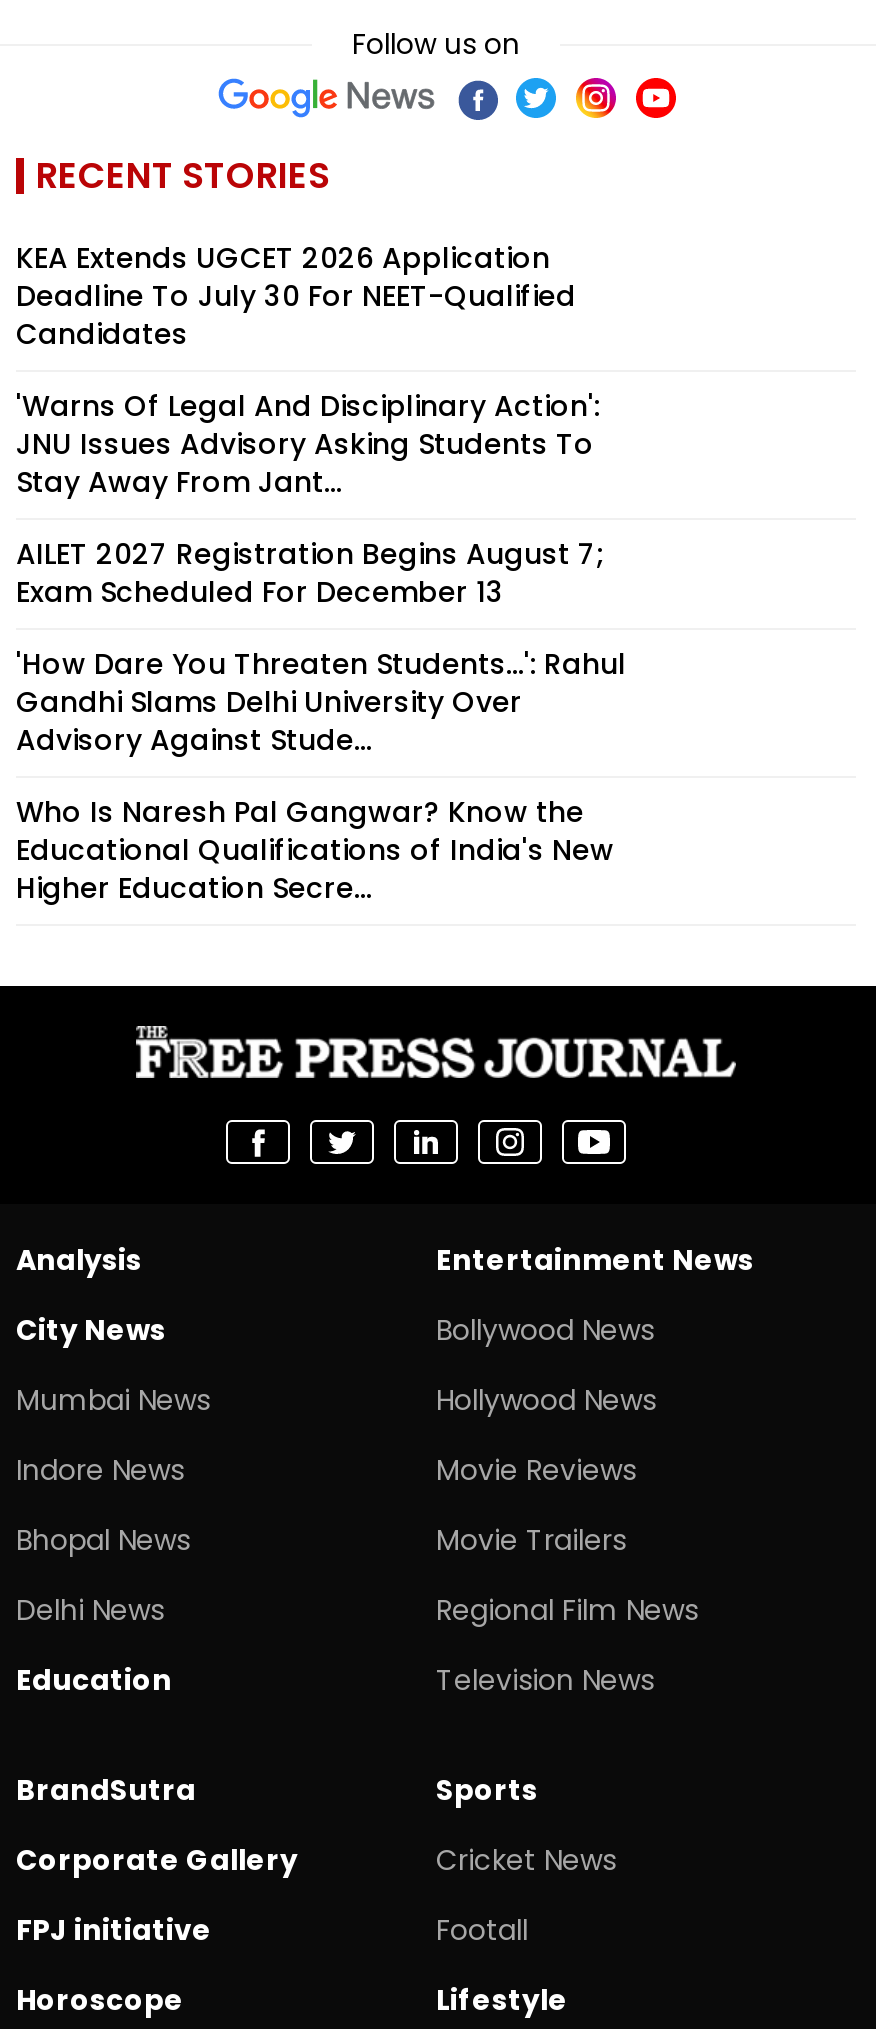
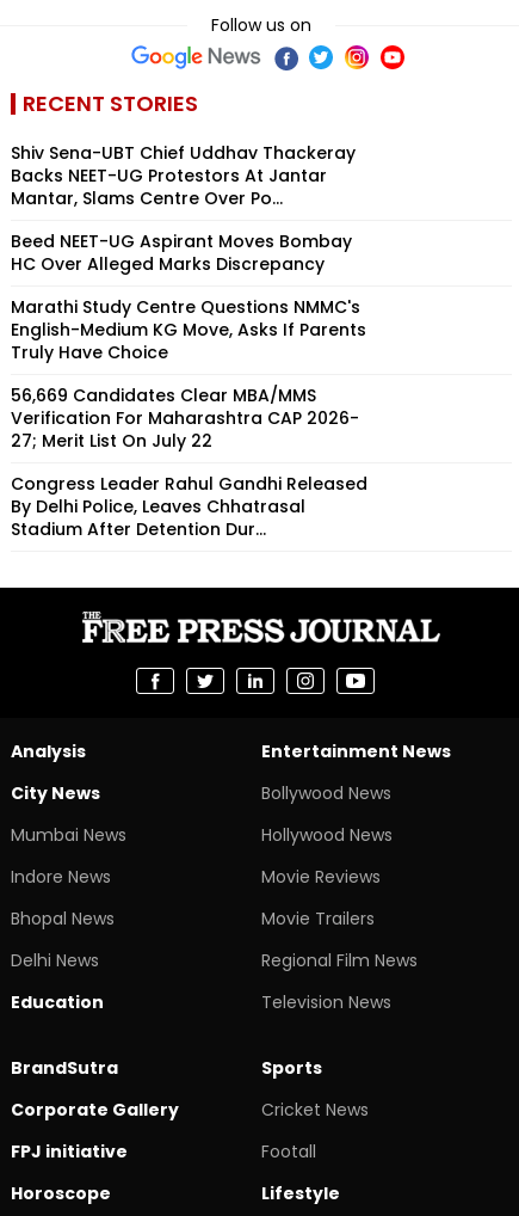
- KEA Extends UGCET 2026 Application
- Deadline To July 30 For NEET-Qualified
- Candidates
+ Shiv Sena-UBT Chief Uddhav Thackeray
+ Backs NEET-UG Protestors At Jantar
+ Mantar, Slams Centre Over Po...

- 'Warns Of Legal And Disciplinary Action':
- JNU Issues Advisory Asking Students To
- Stay Away From Jant...
+ Beed NEET-UG Aspirant Moves Bombay
+ HC Over Alleged Marks Discrepancy

- AILET 2027 Registration Begins August 7;
- Exam Scheduled For December 13
+ Marathi Study Centre Questions NMMC's
+ English-Medium KG Move, Asks If Parents
+ Truly Have Choice

- 'How Dare You Threaten Students...': Rahul
- Gandhi Slams Delhi University Over
- Advisory Against Stude...
+ 56,669 Candidates Clear MBA/MMS
+ Verification For Maharashtra CAP 2026-
+ 27; Merit List On July 22

- Who Is Naresh Pal Gangwar? Know the
- Educational Qualifications of India's New
- Higher Education Secre...
+ Congress Leader Rahul Gandhi Released
+ By Delhi Police, Leaves Chhatrasal
+ Stadium After Detention Dur...
